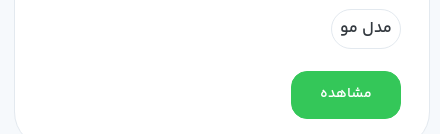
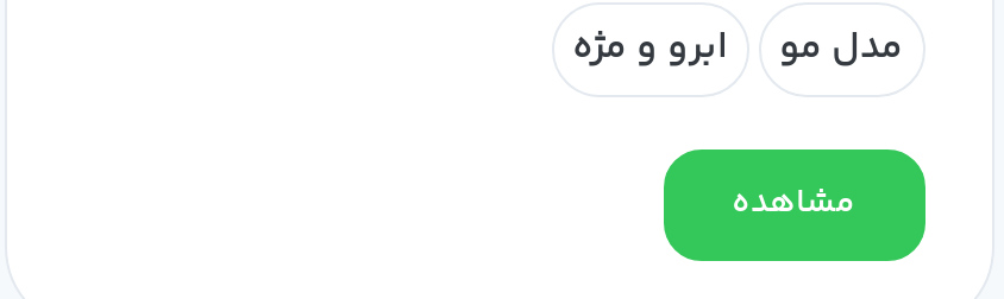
+ ابرو و مژه
